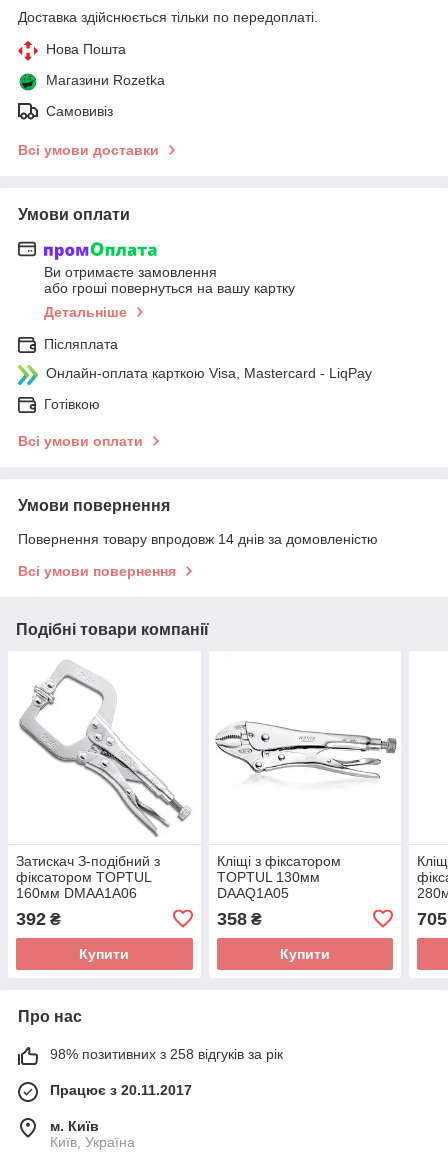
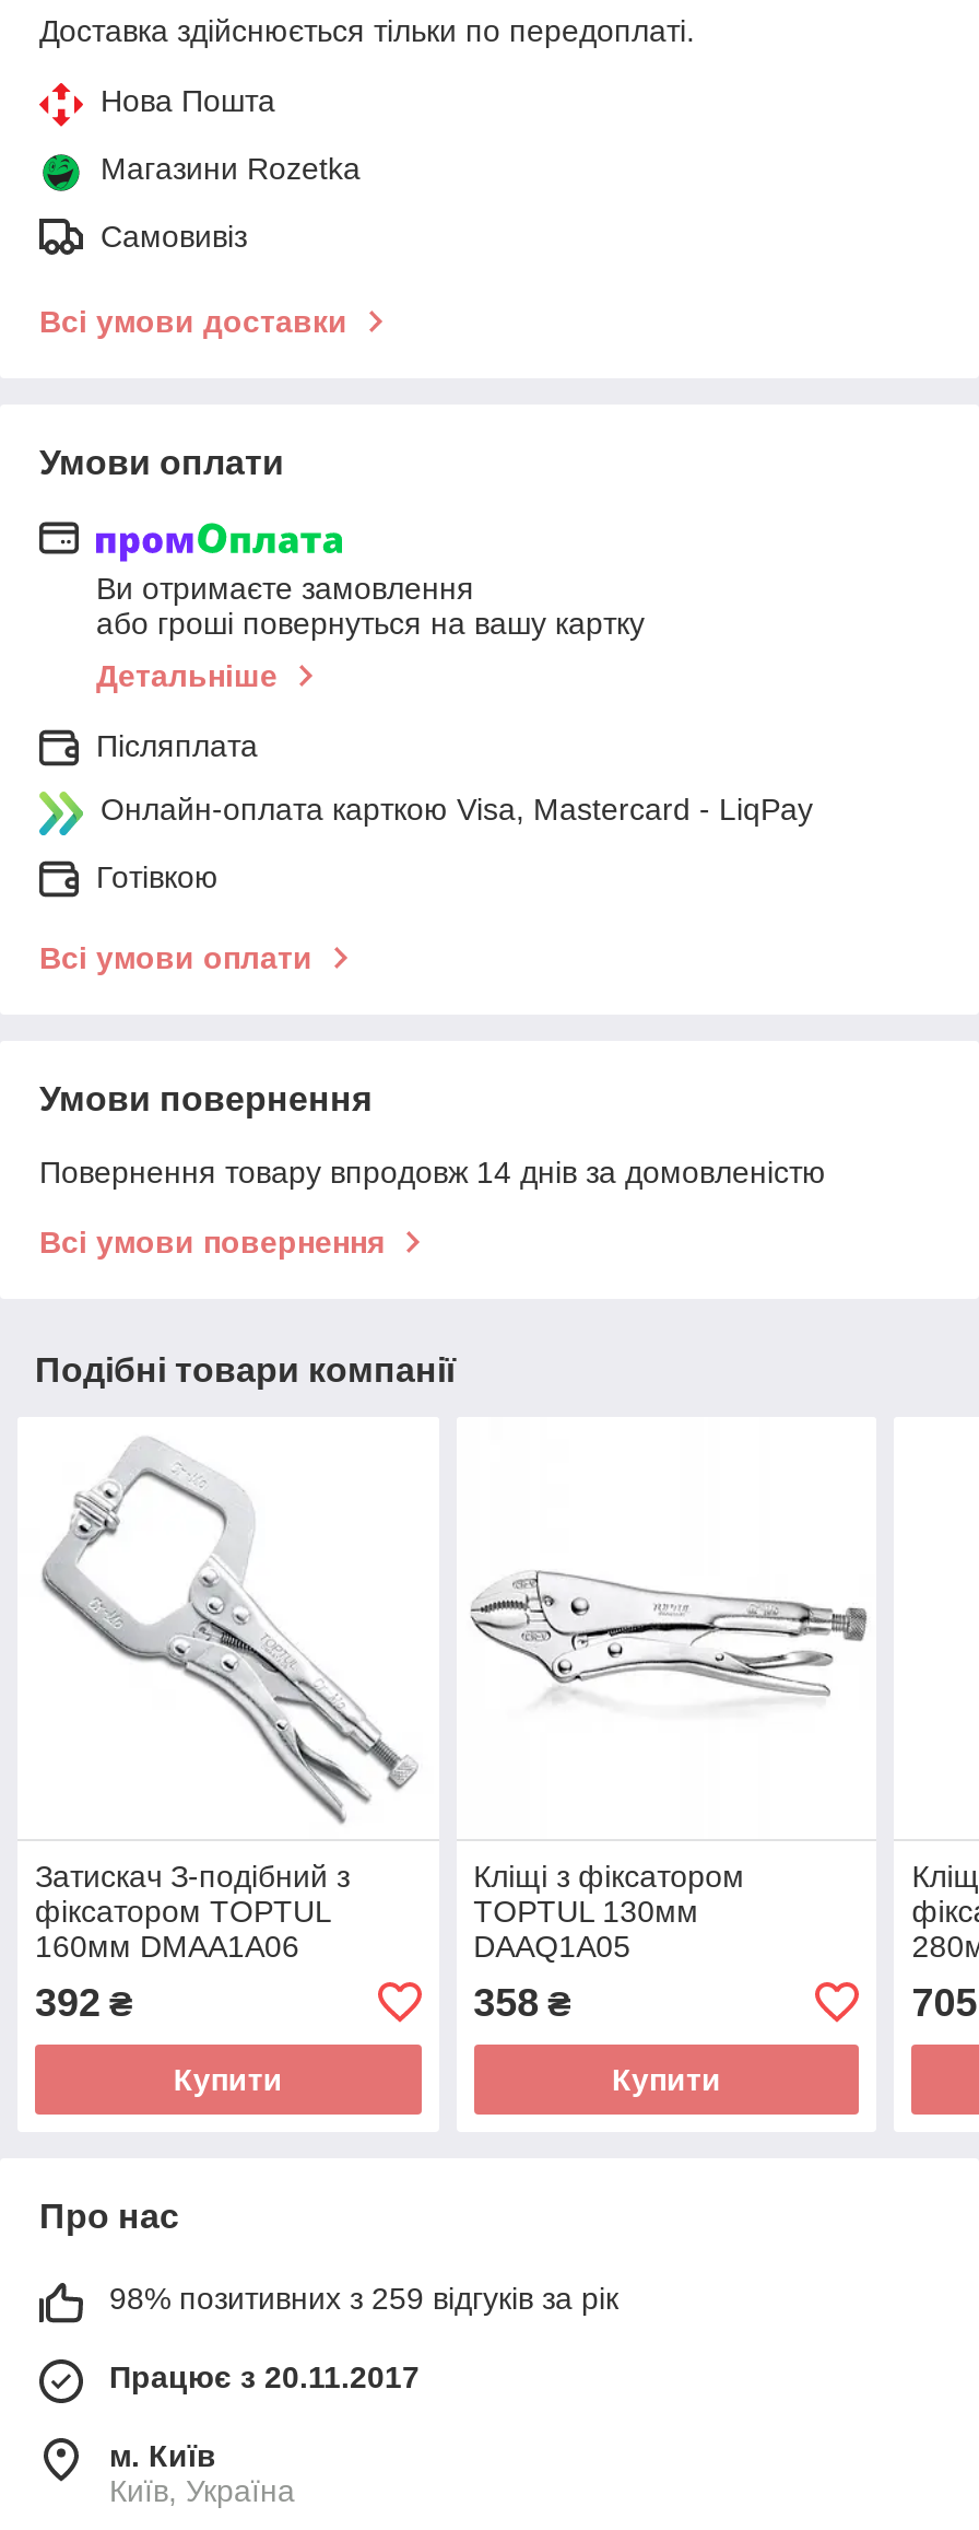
- 98% позитивних з 258 відгуків за рік
+ 98% позитивних з 259 відгуків за рік
